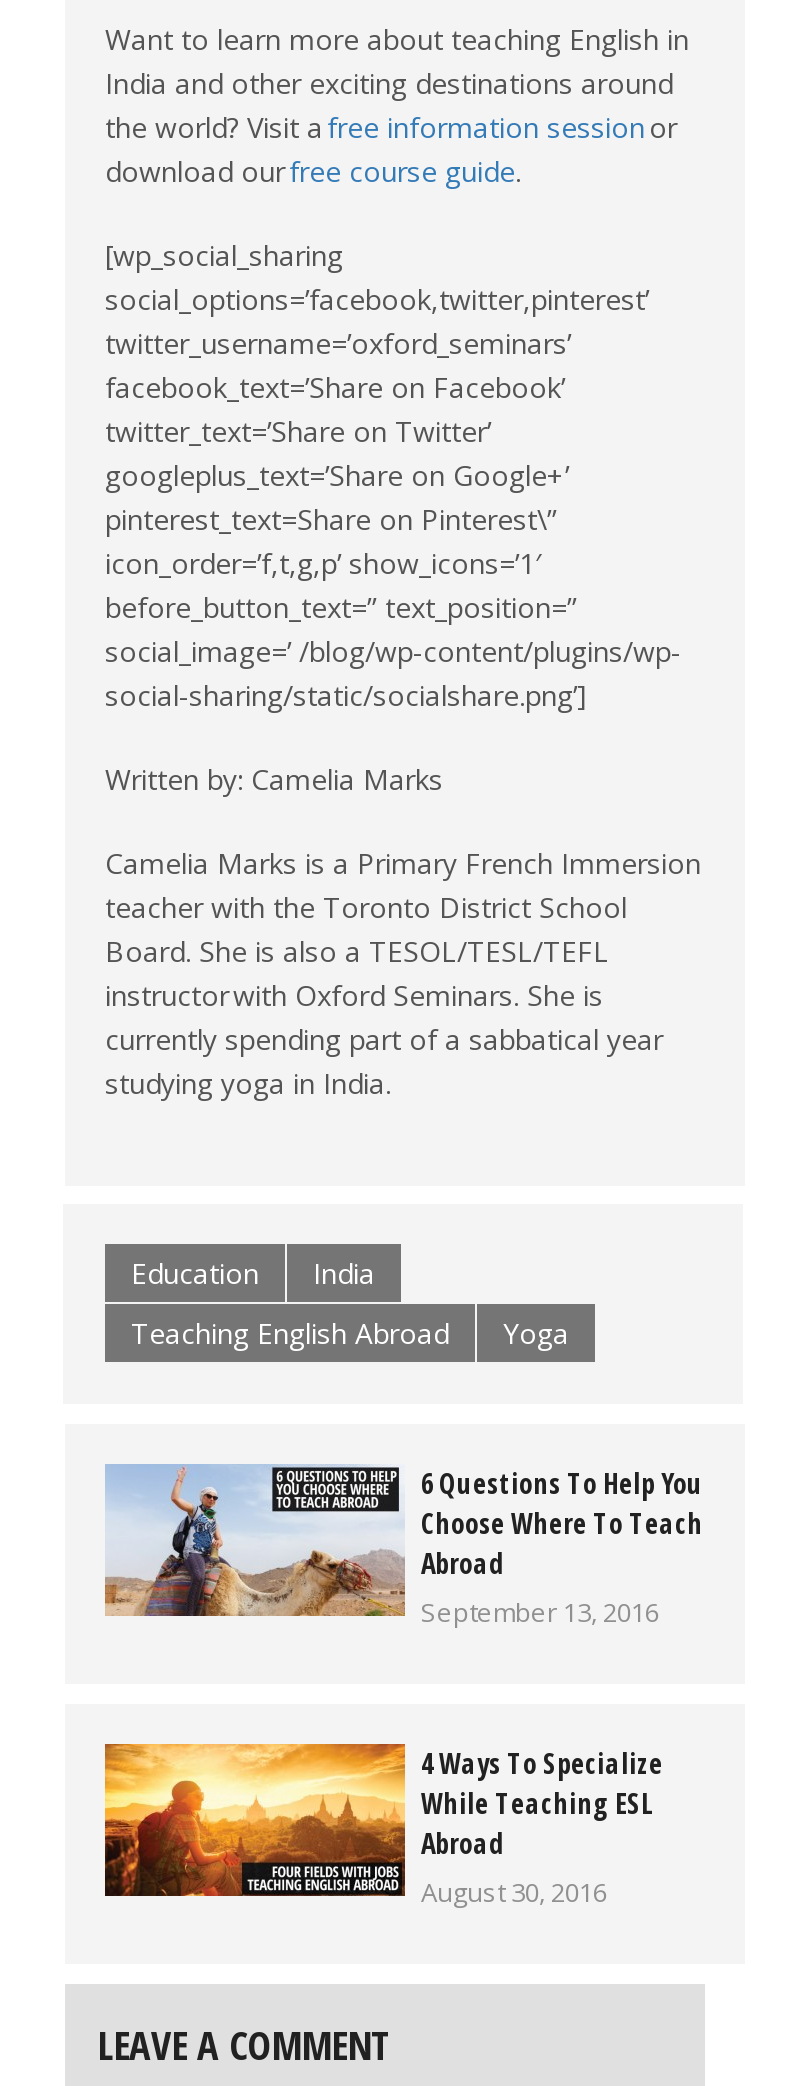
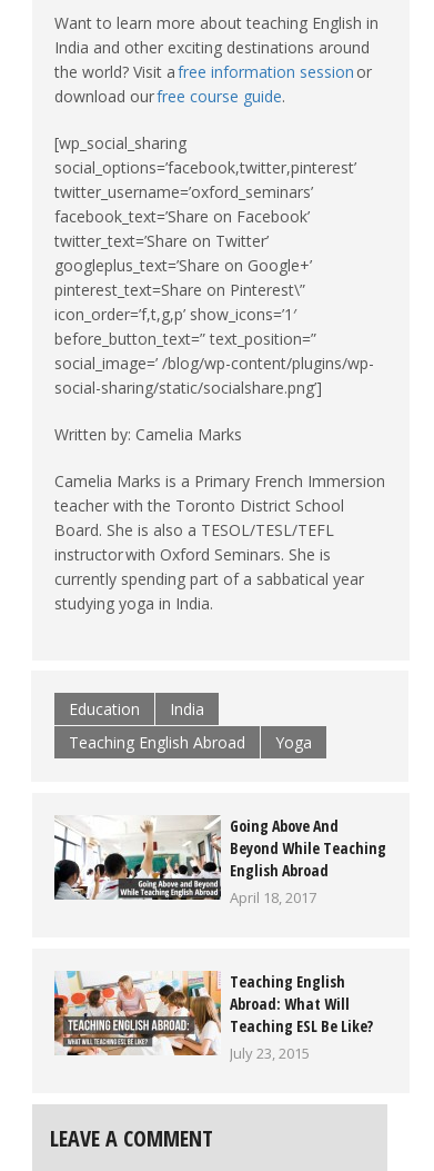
- [image]
- 6 Questions To Help You
- Choose Where To Teach
- Abroad
- September 13, 2016
+ [image]
+ Going Above And
+ Beyond While Teaching
+ English Abroad
+ April 18, 2017

- [image]
- 4 Ways To Specialize
- While Teaching ESL
- Abroad
- August 30, 2016
+ [image]
+ Teaching English
+ Abroad: What Will
+ Teaching ESL Be Like?
+ July 23, 2015
